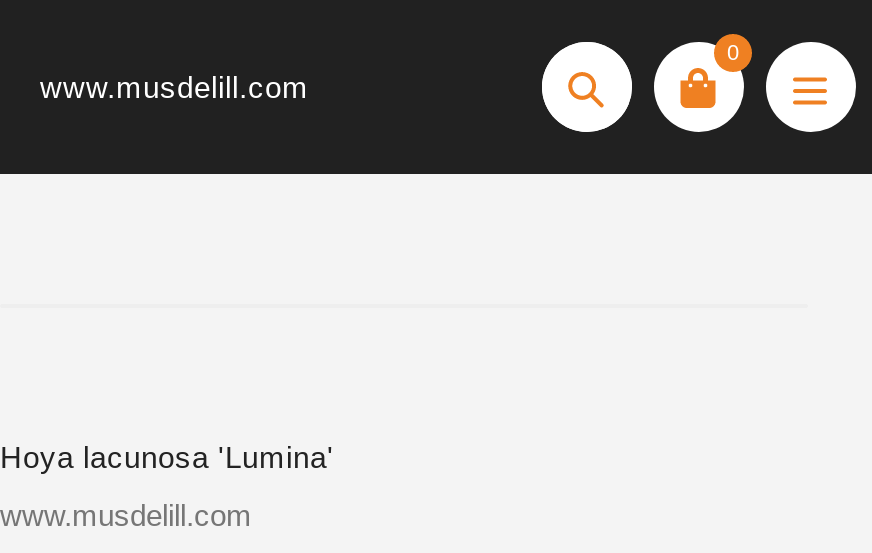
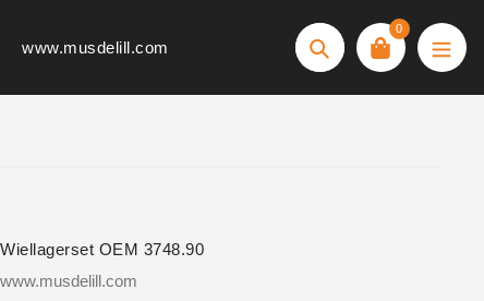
- Hoya lacunosa 'Lumina'
+ Wiellagerset OEM 3748.90
